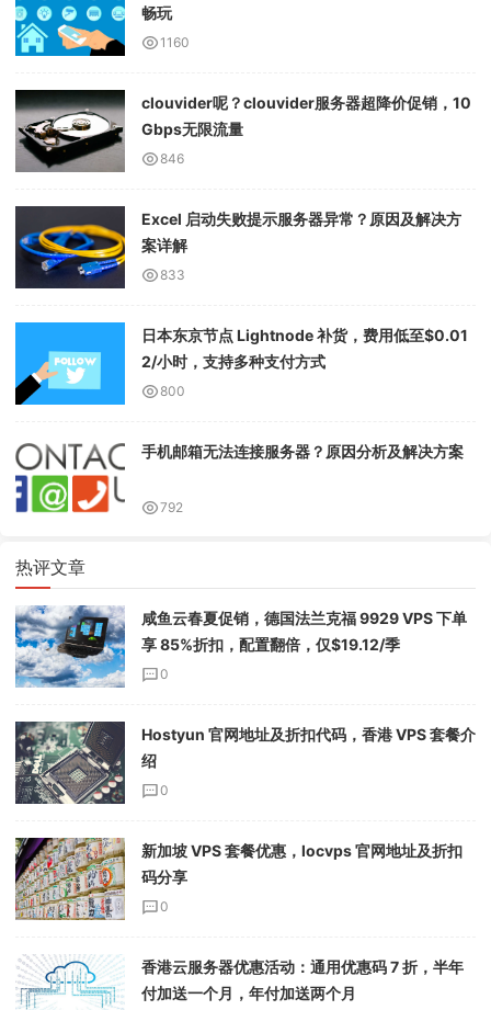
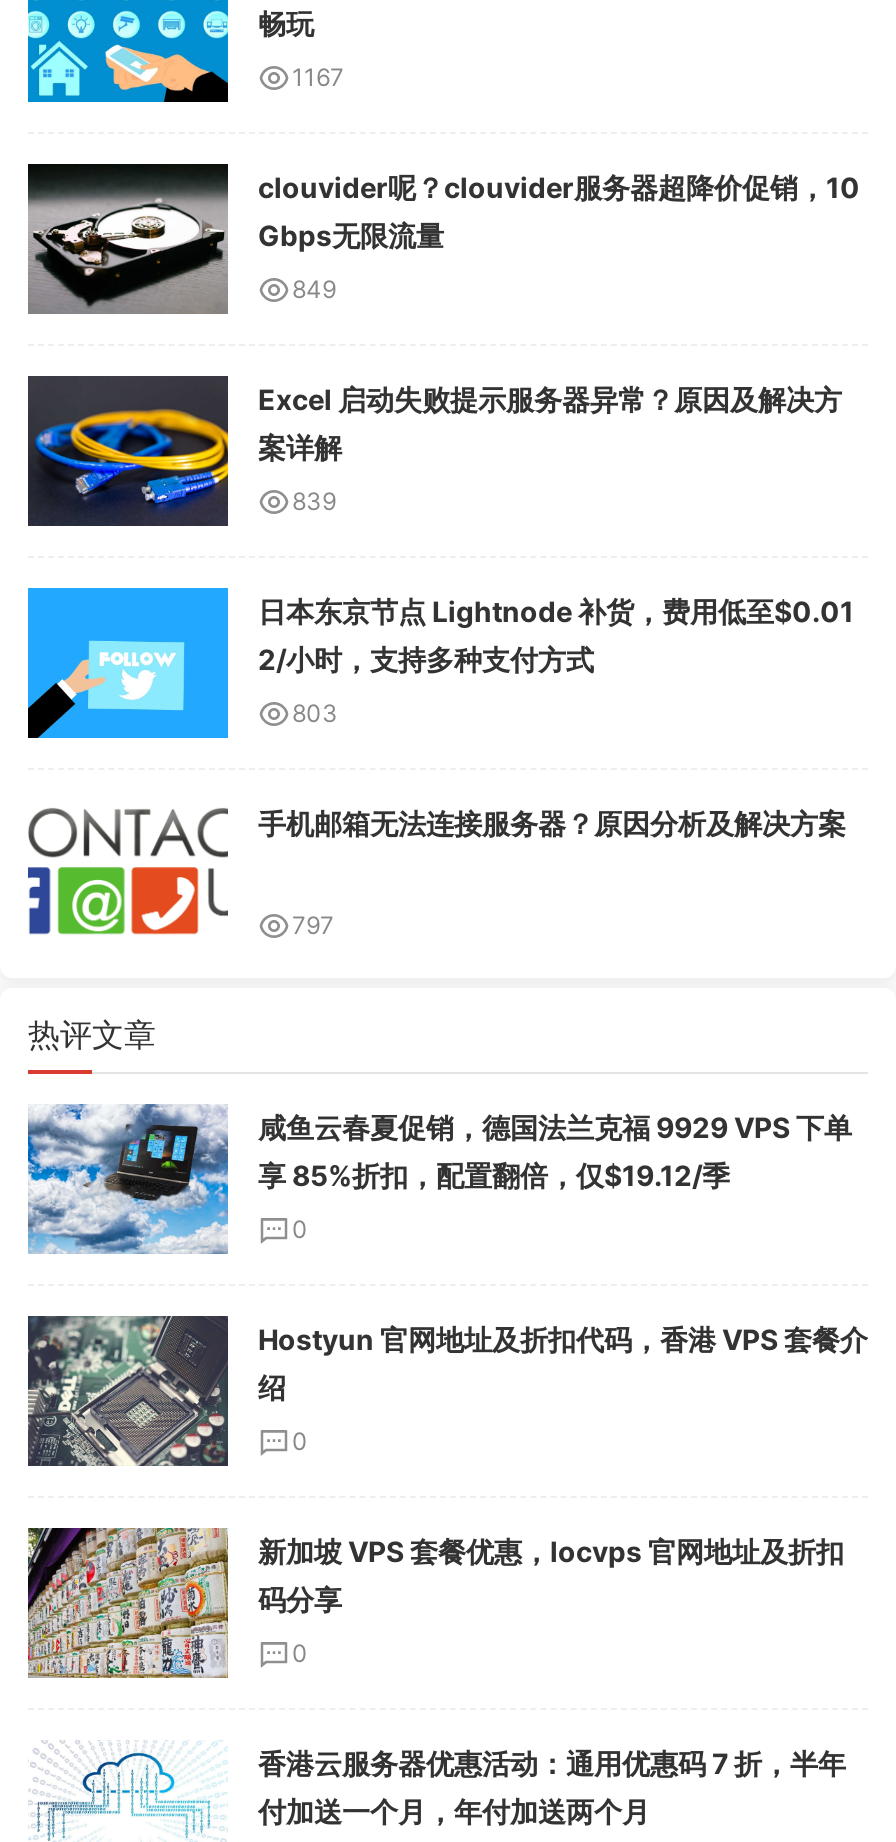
- 1160
+ 1167

- 846
+ 849

- 833
+ 839

- 800
+ 803

- 792
+ 797
